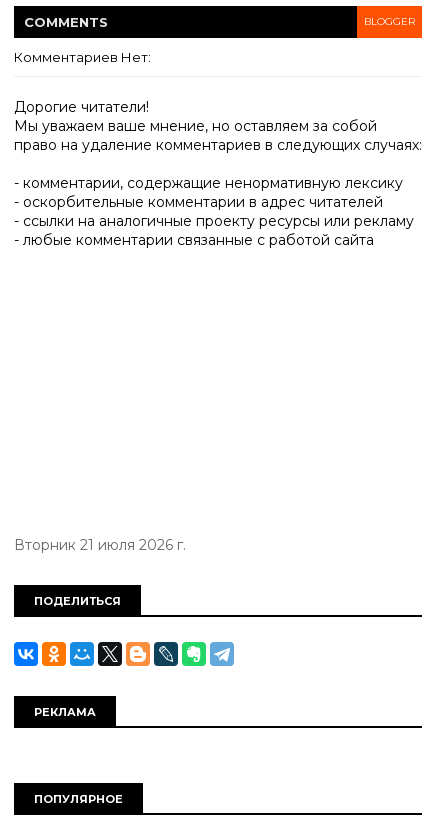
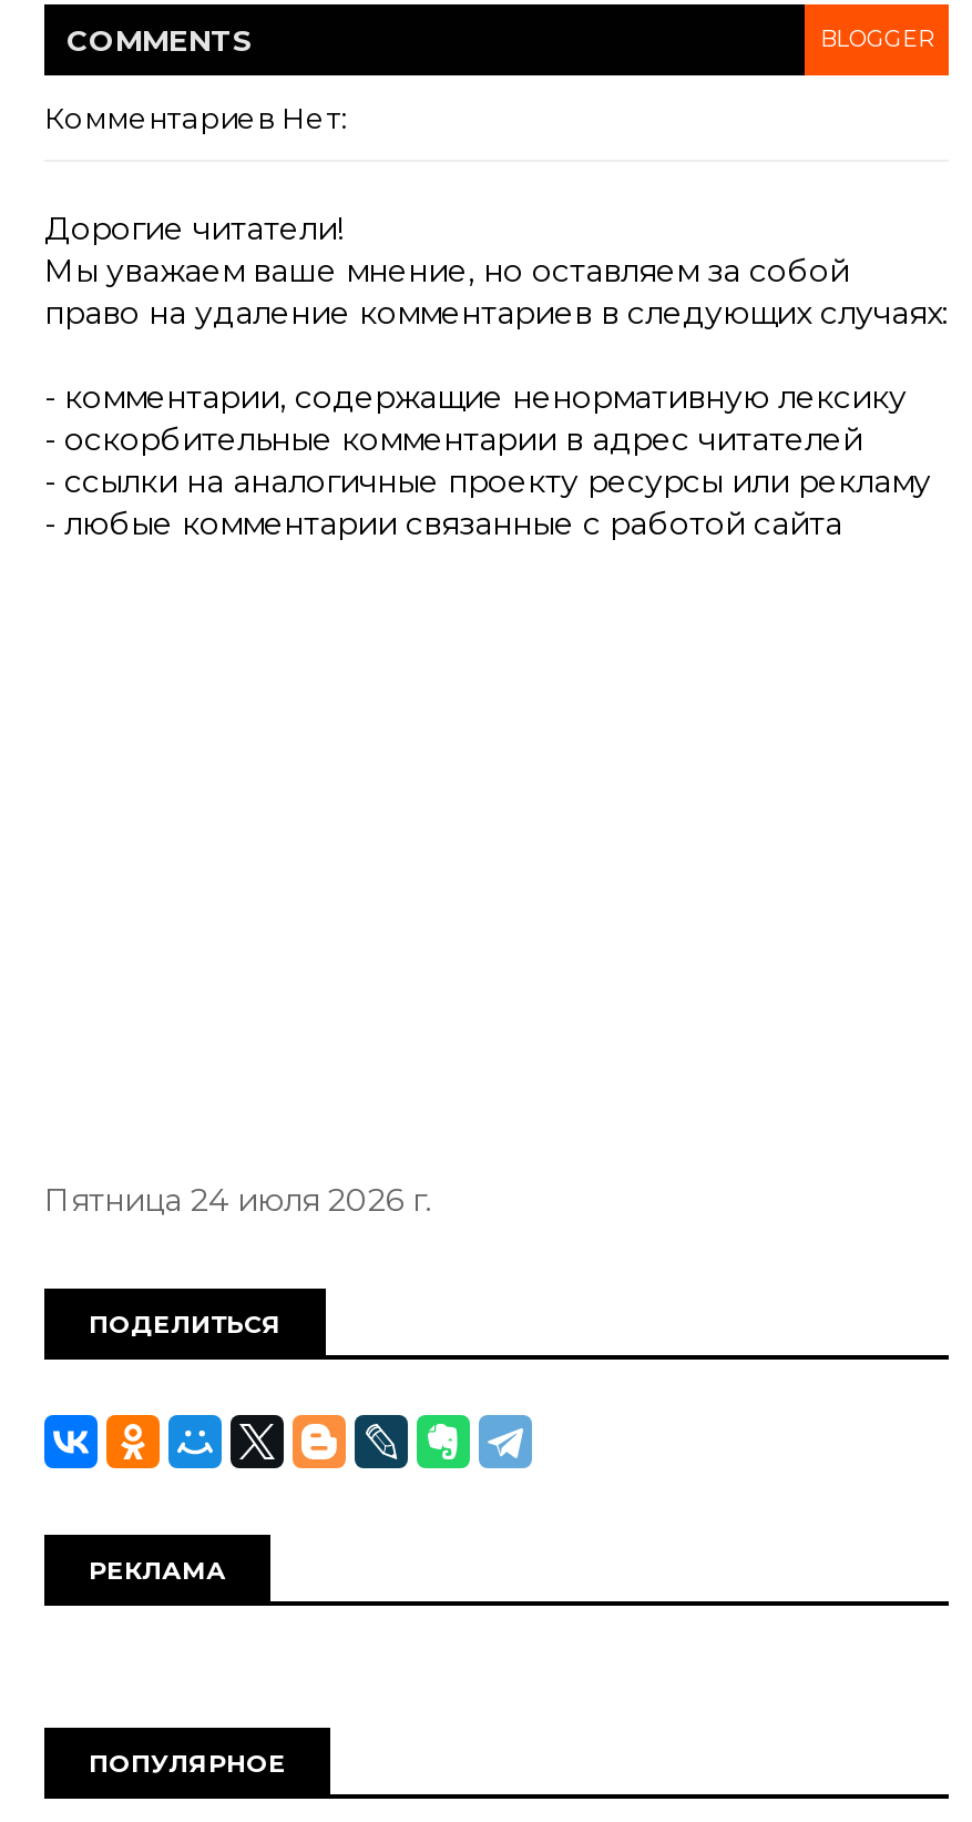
- Вторник 21 июля 2026 г.
+ Пятница 24 июля 2026 г.
